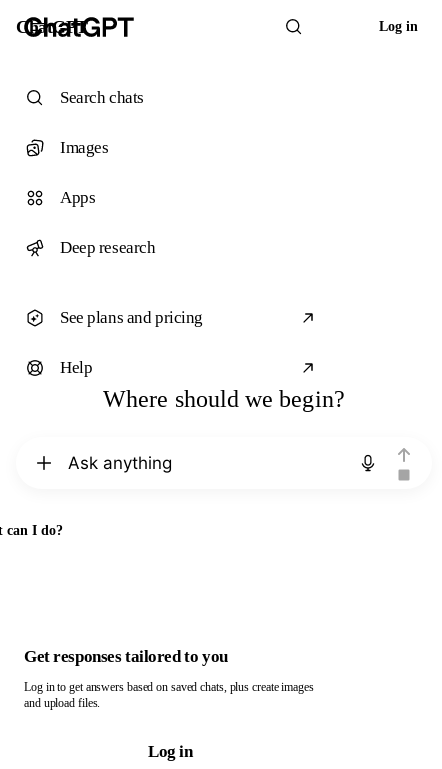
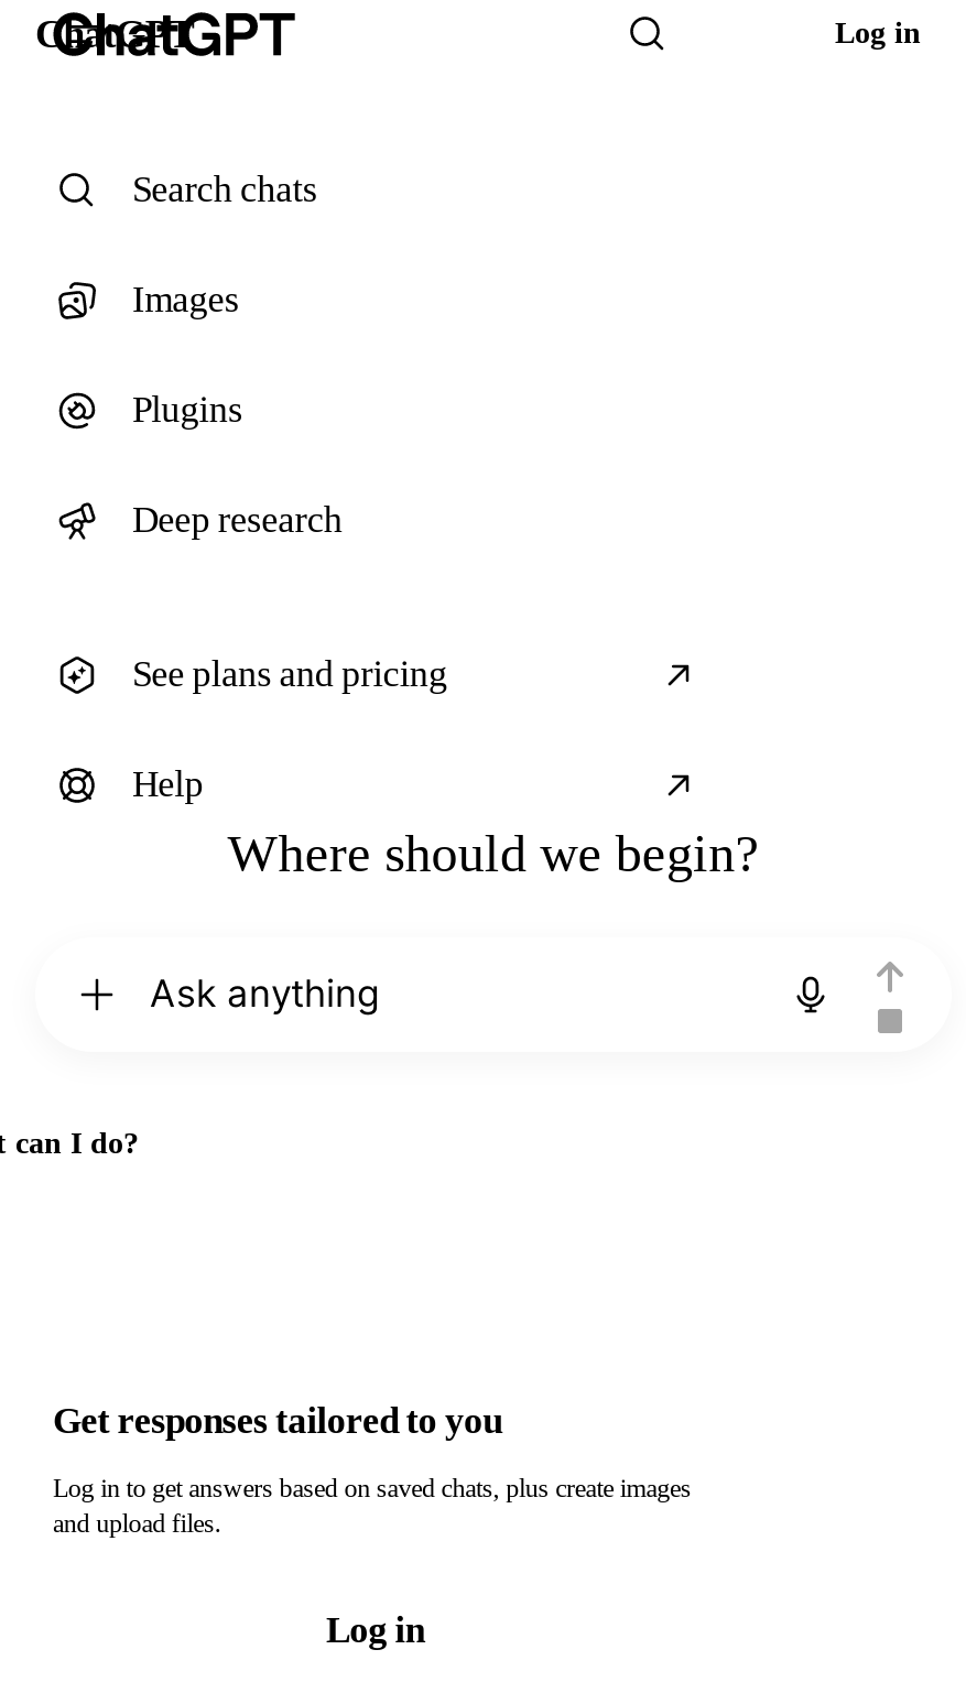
- Apps
+ Plugins
